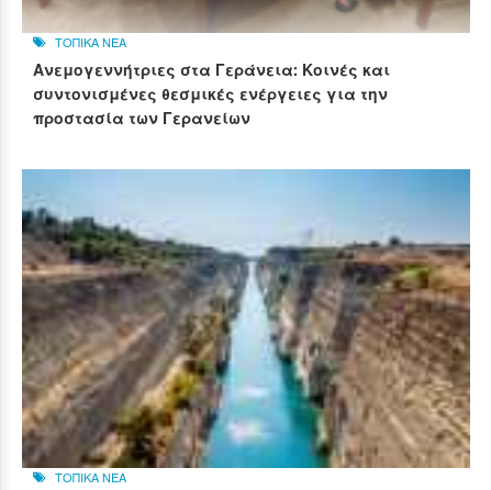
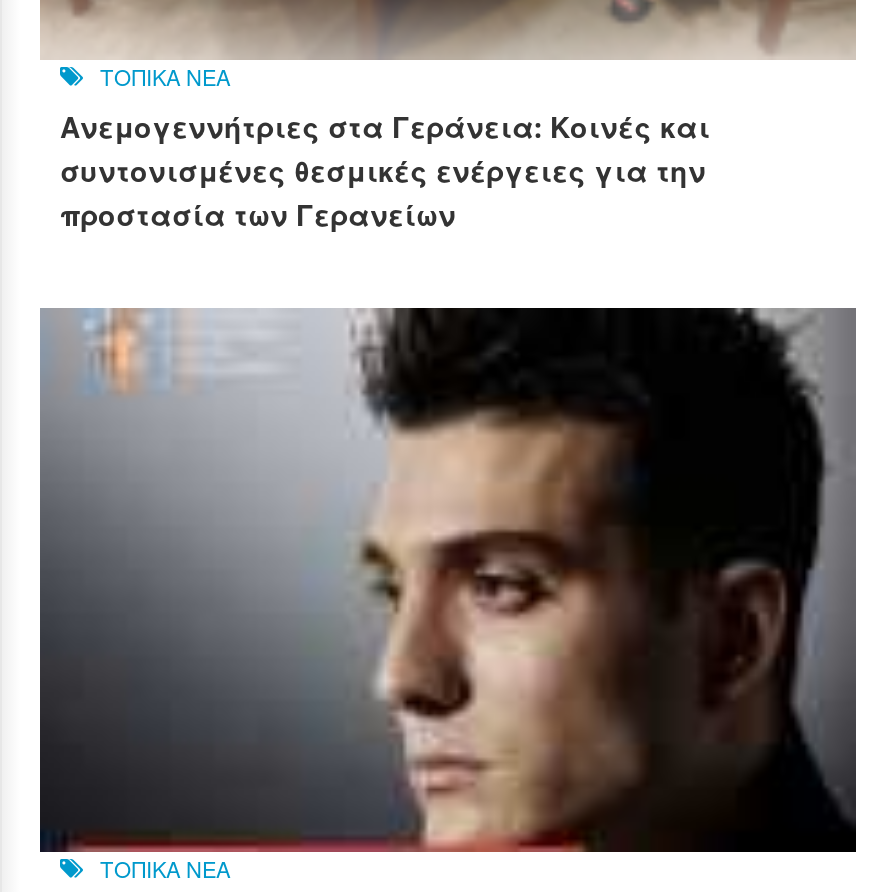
- [image]
+ [image]
